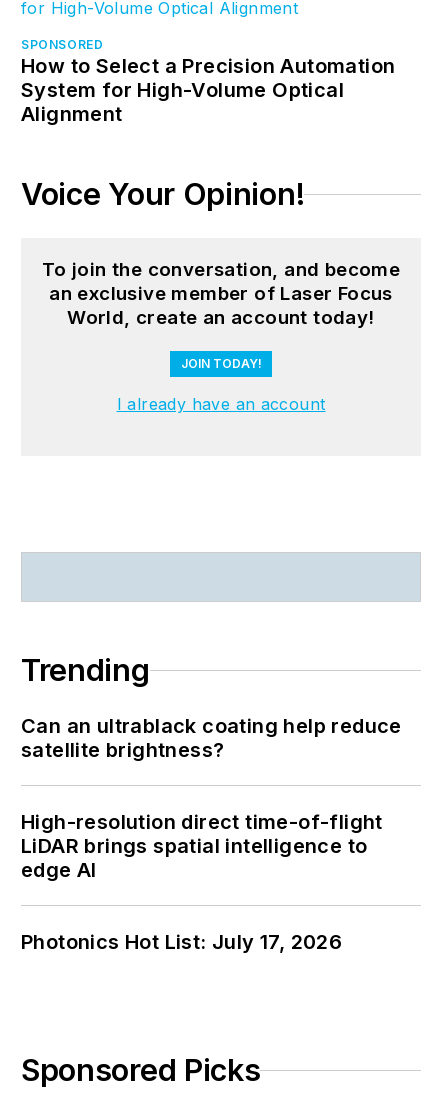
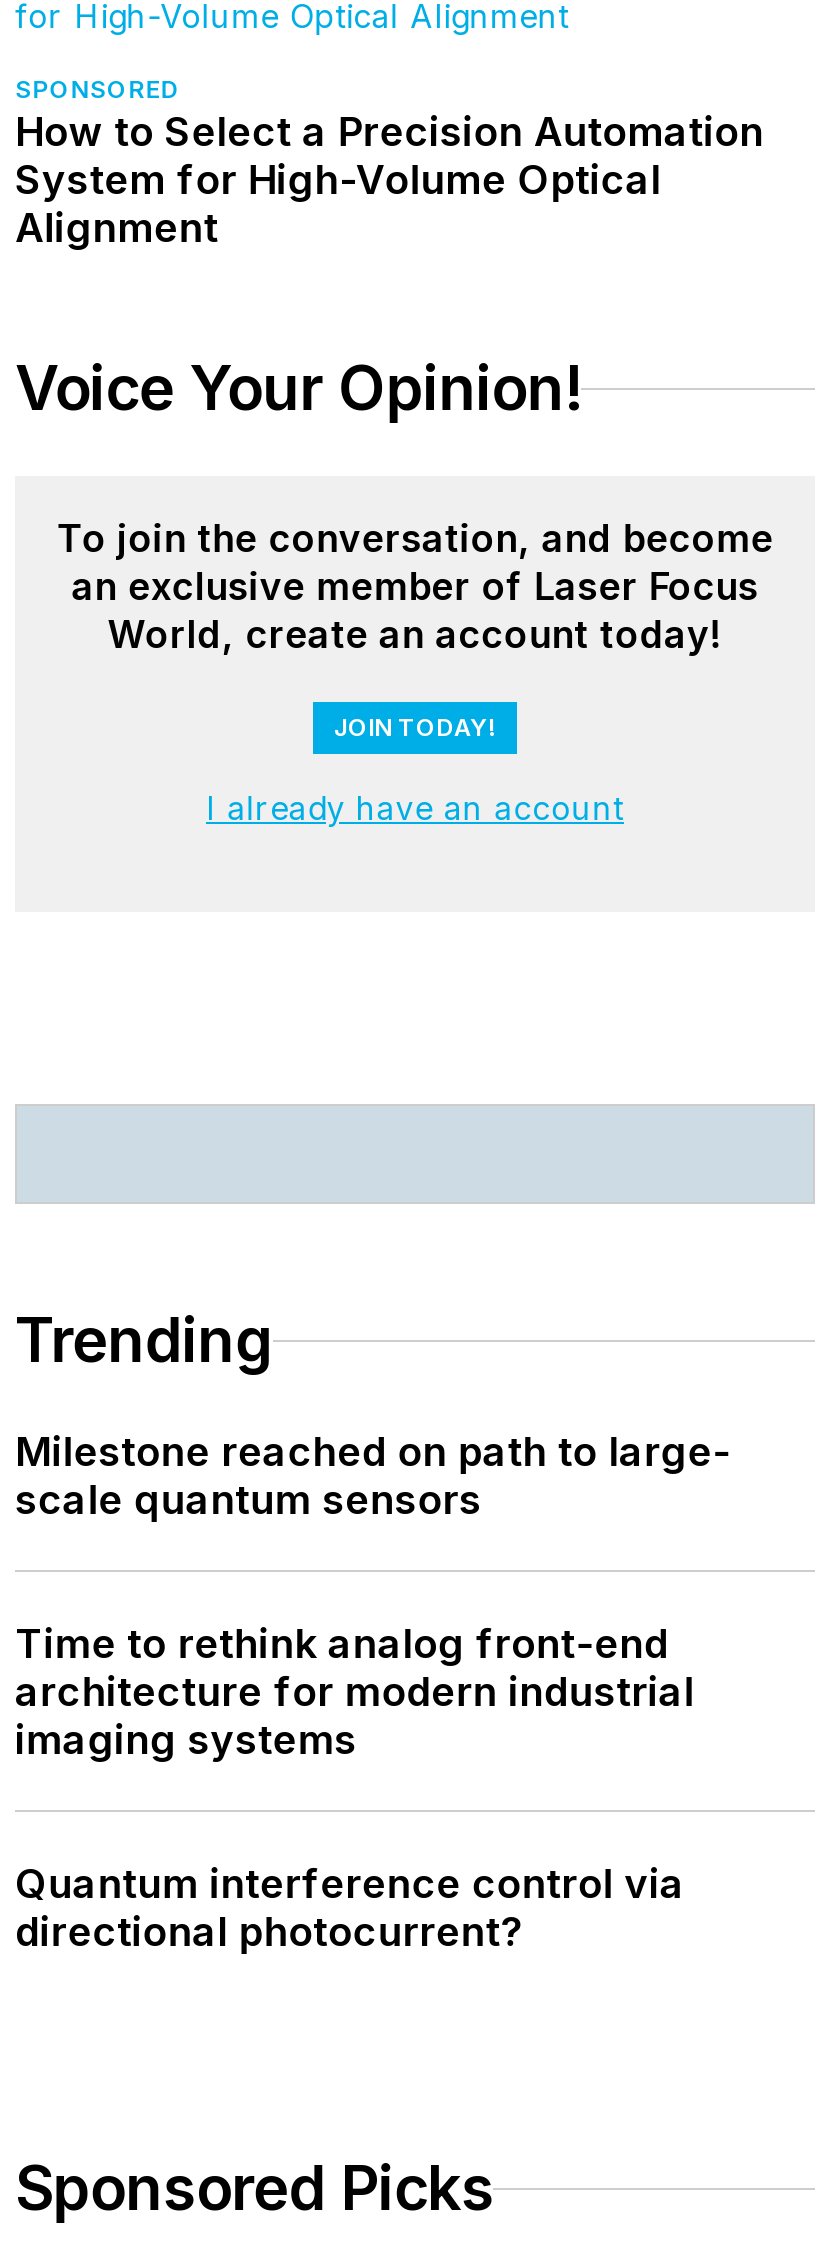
- Can an ultrablack coating help reduce
- satellite brightness?
+ Milestone reached on path to large-
+ scale quantum sensors

- High-resolution direct time-of-flight
- LiDAR brings spatial intelligence to
- edge AI
+ Time to rethink analog front-end
+ architecture for modern industrial
+ imaging systems

- Photonics Hot List: July 17, 2026
+ Quantum interference control via
+ directional photocurrent?
